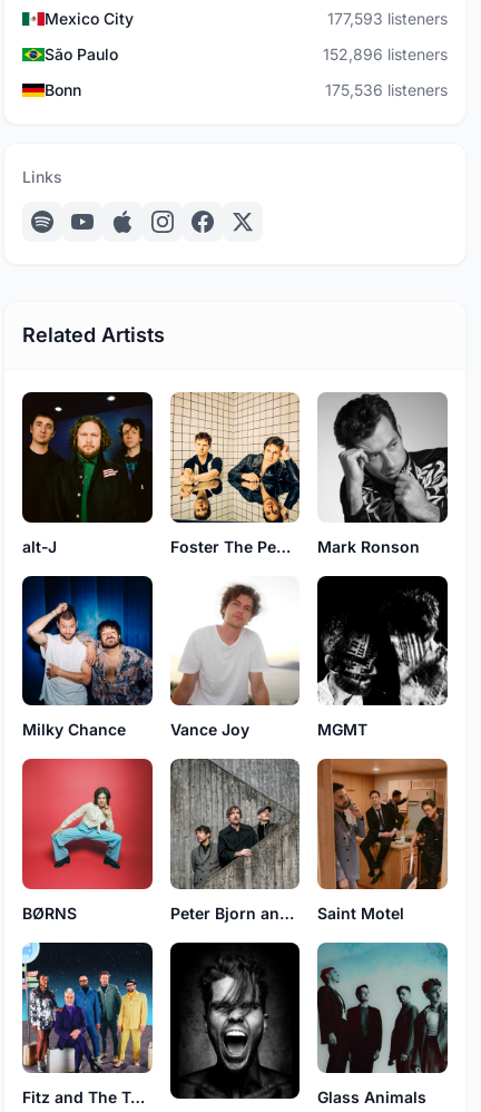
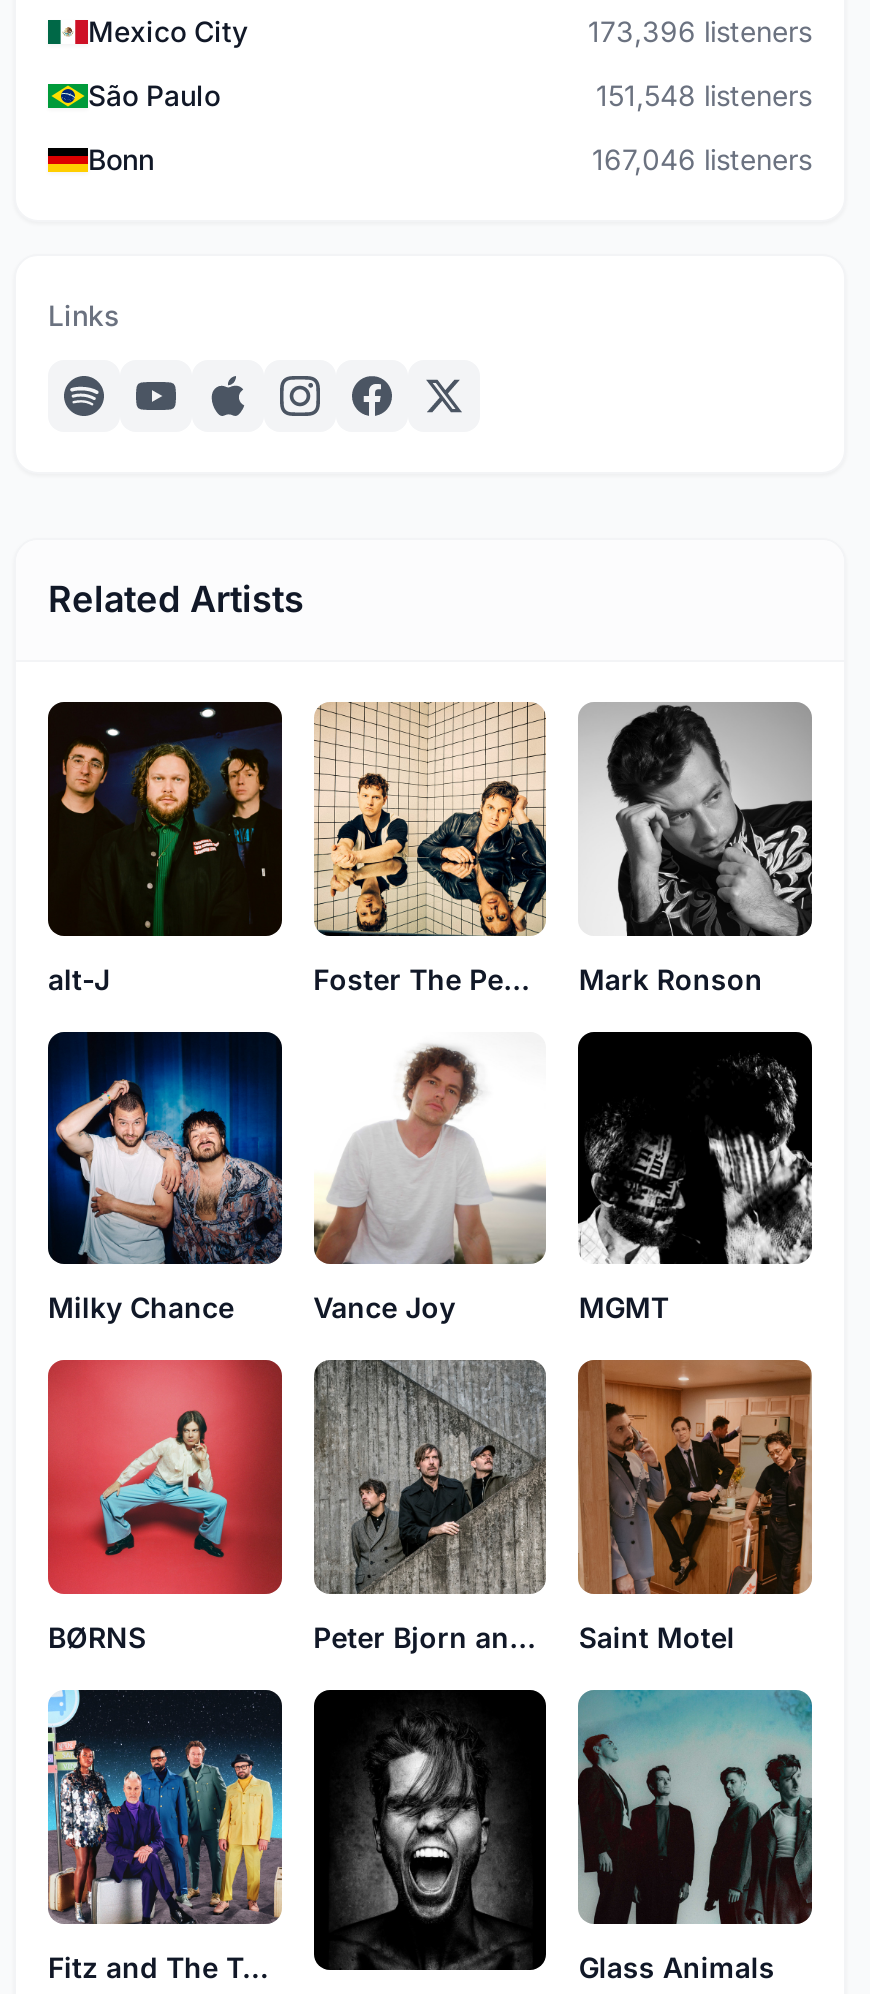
- 177,593 listeners
+ 173,396 listeners

- 152,896 listeners
+ 151,548 listeners

- 175,536 listeners
+ 167,046 listeners
